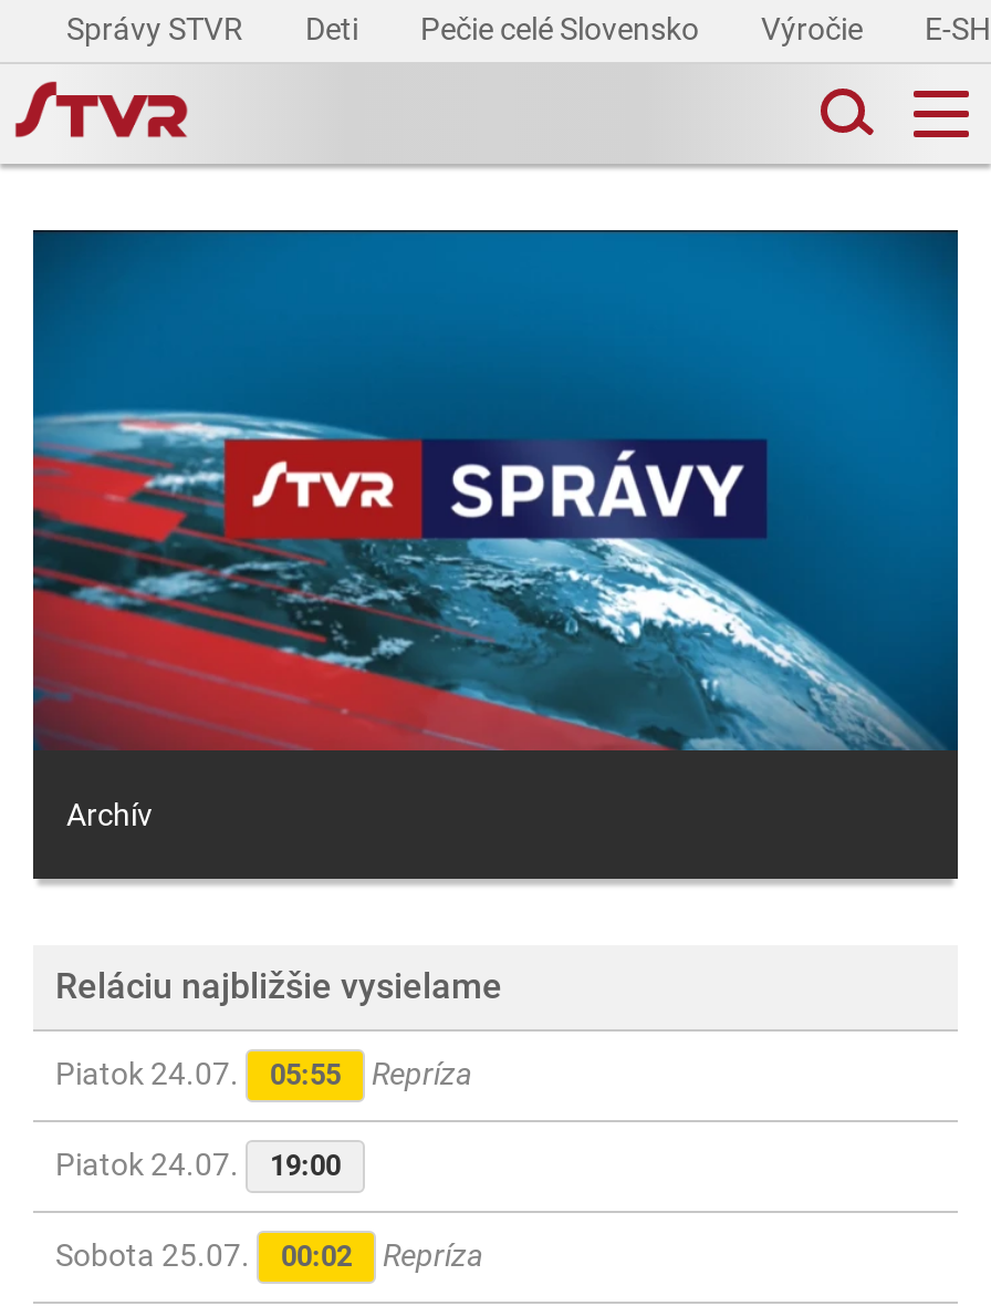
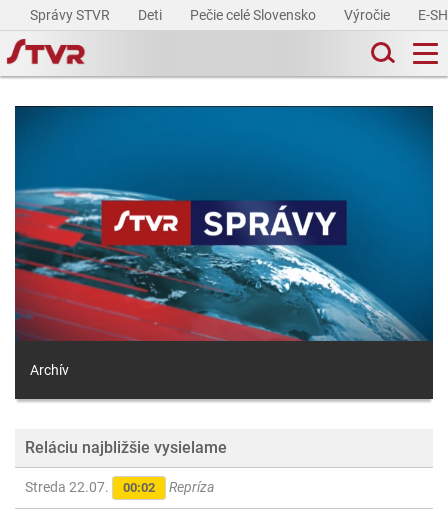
- Piatok 24.07.
- 05:55
- Repríza
- Piatok 24.07.
- 19:00
- Sobota 25.07.
+ Streda 22.07.
